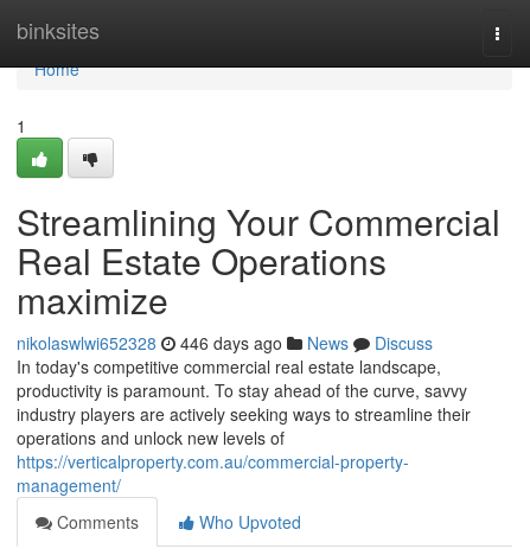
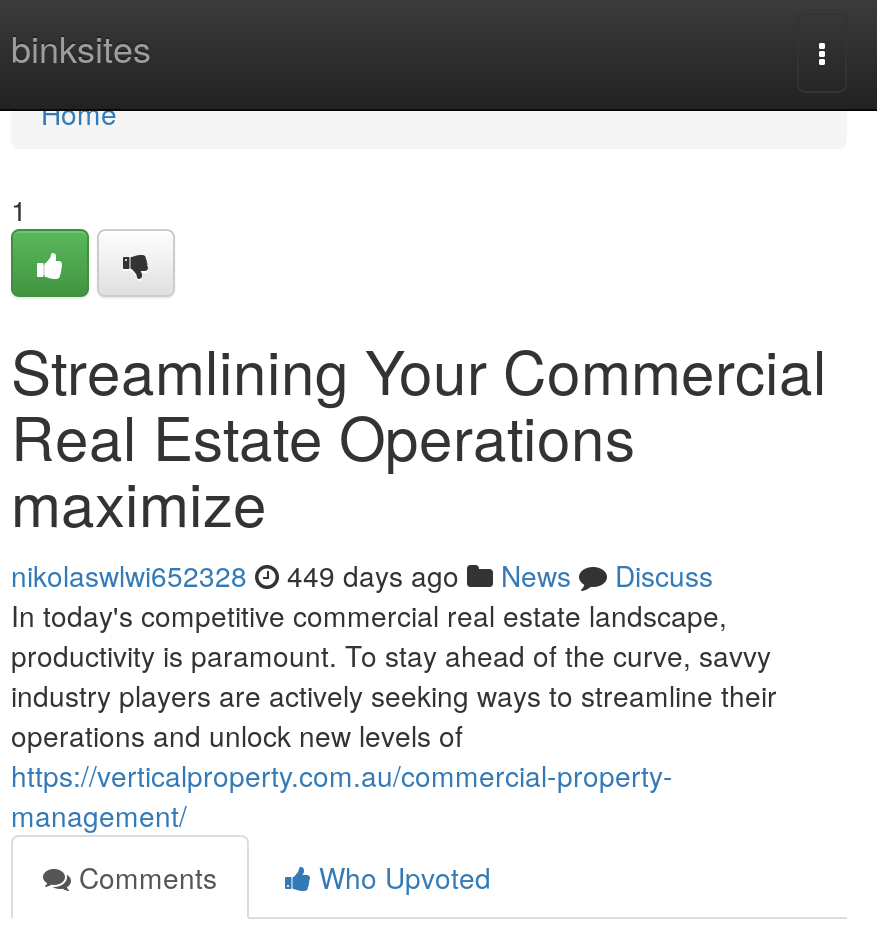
- nikolaswlwi652328 446 days ago News Discuss
+ nikolaswlwi652328 449 days ago News Discuss
